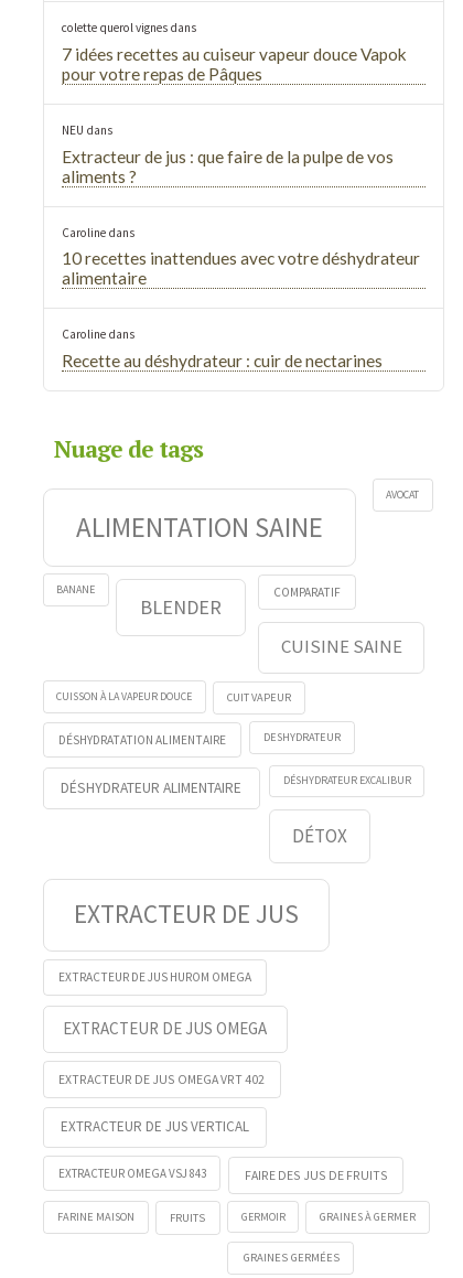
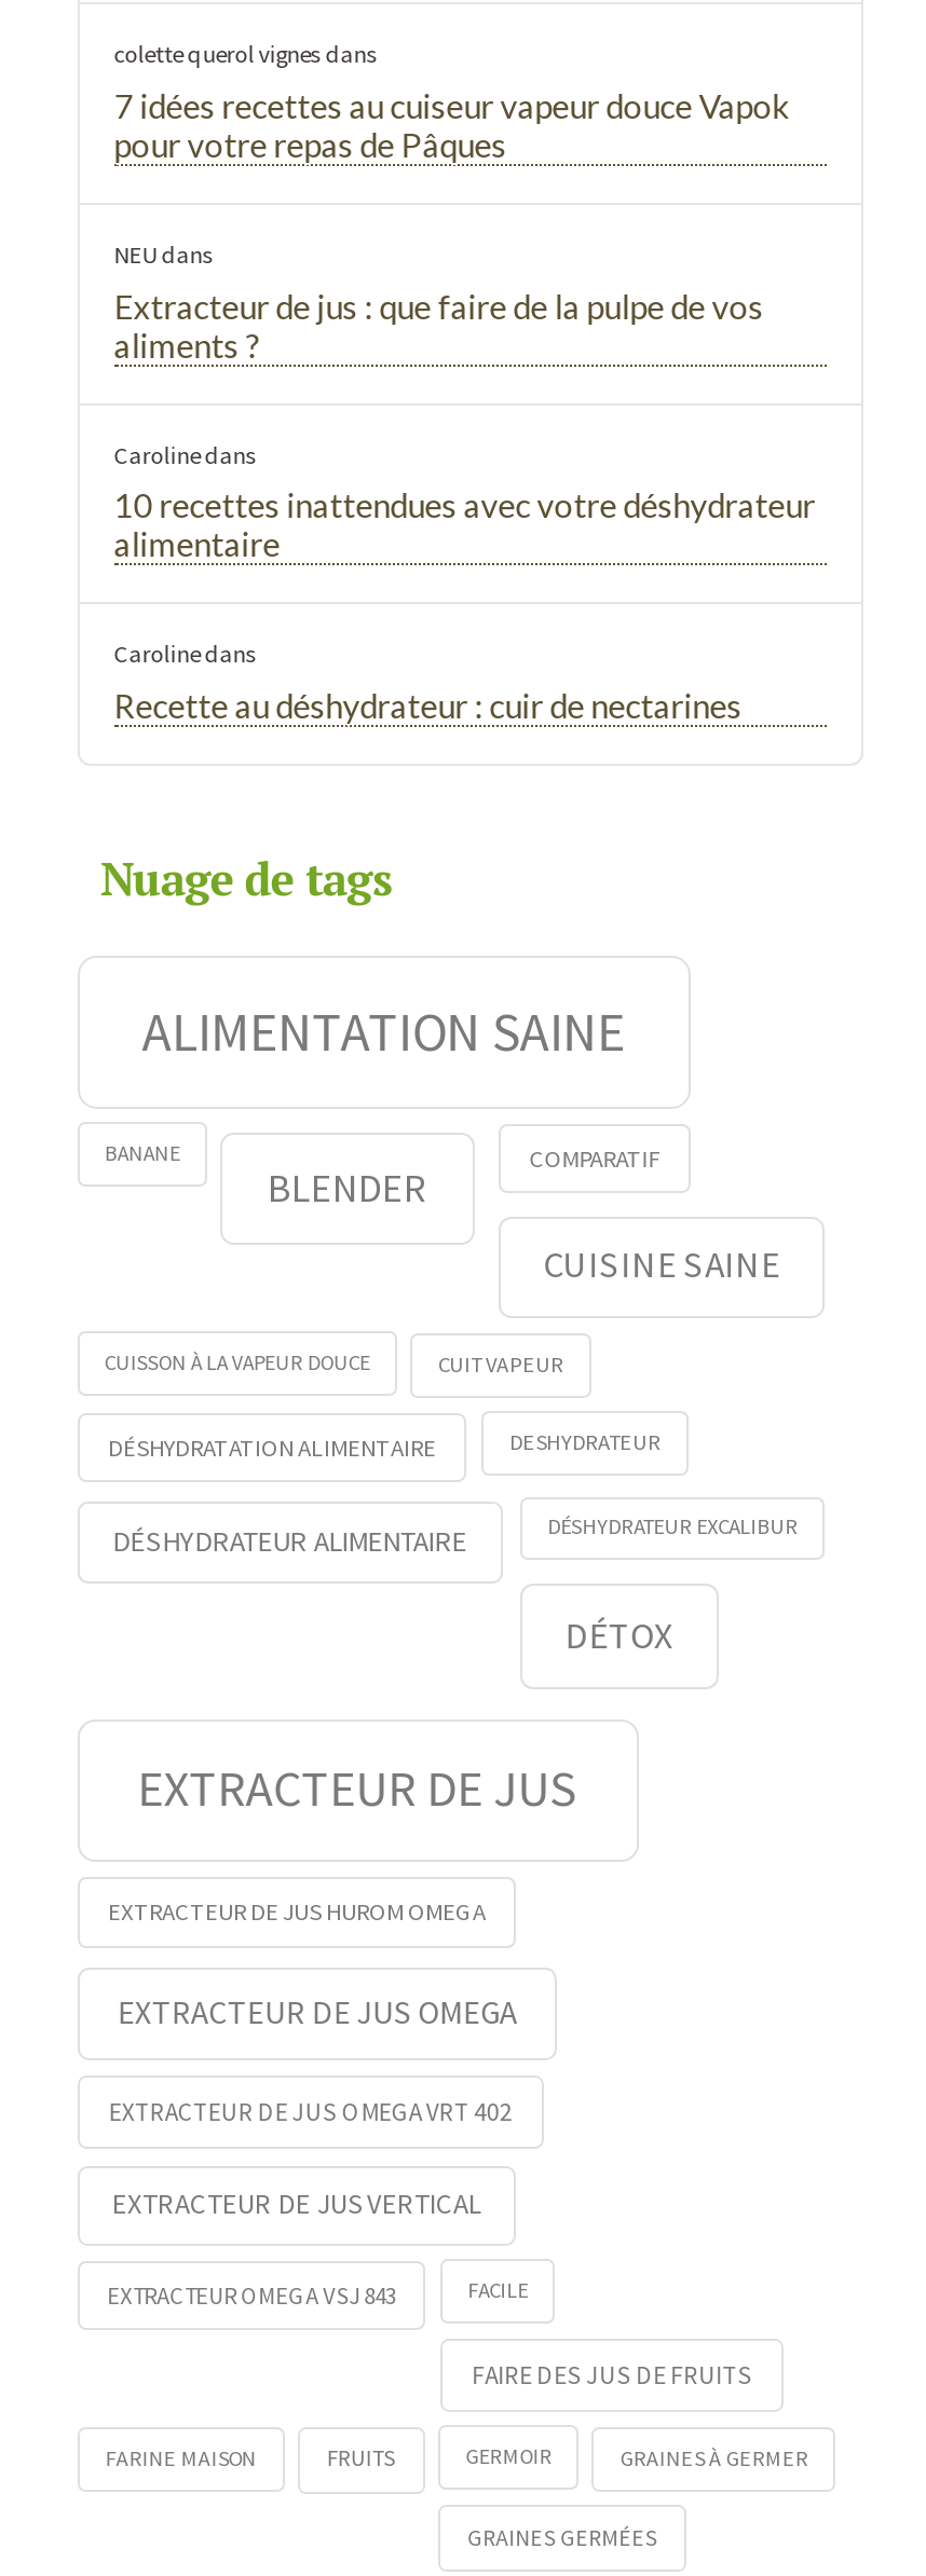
- AVOCAT

+ FACILE
